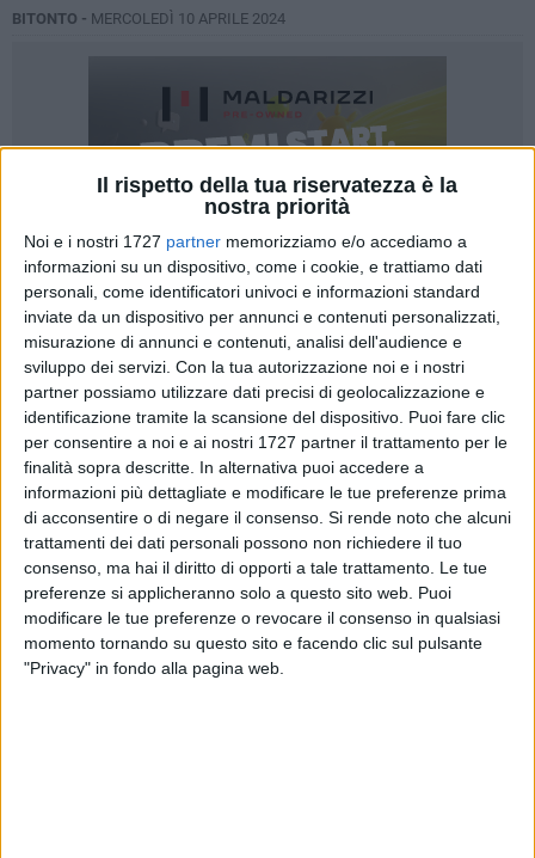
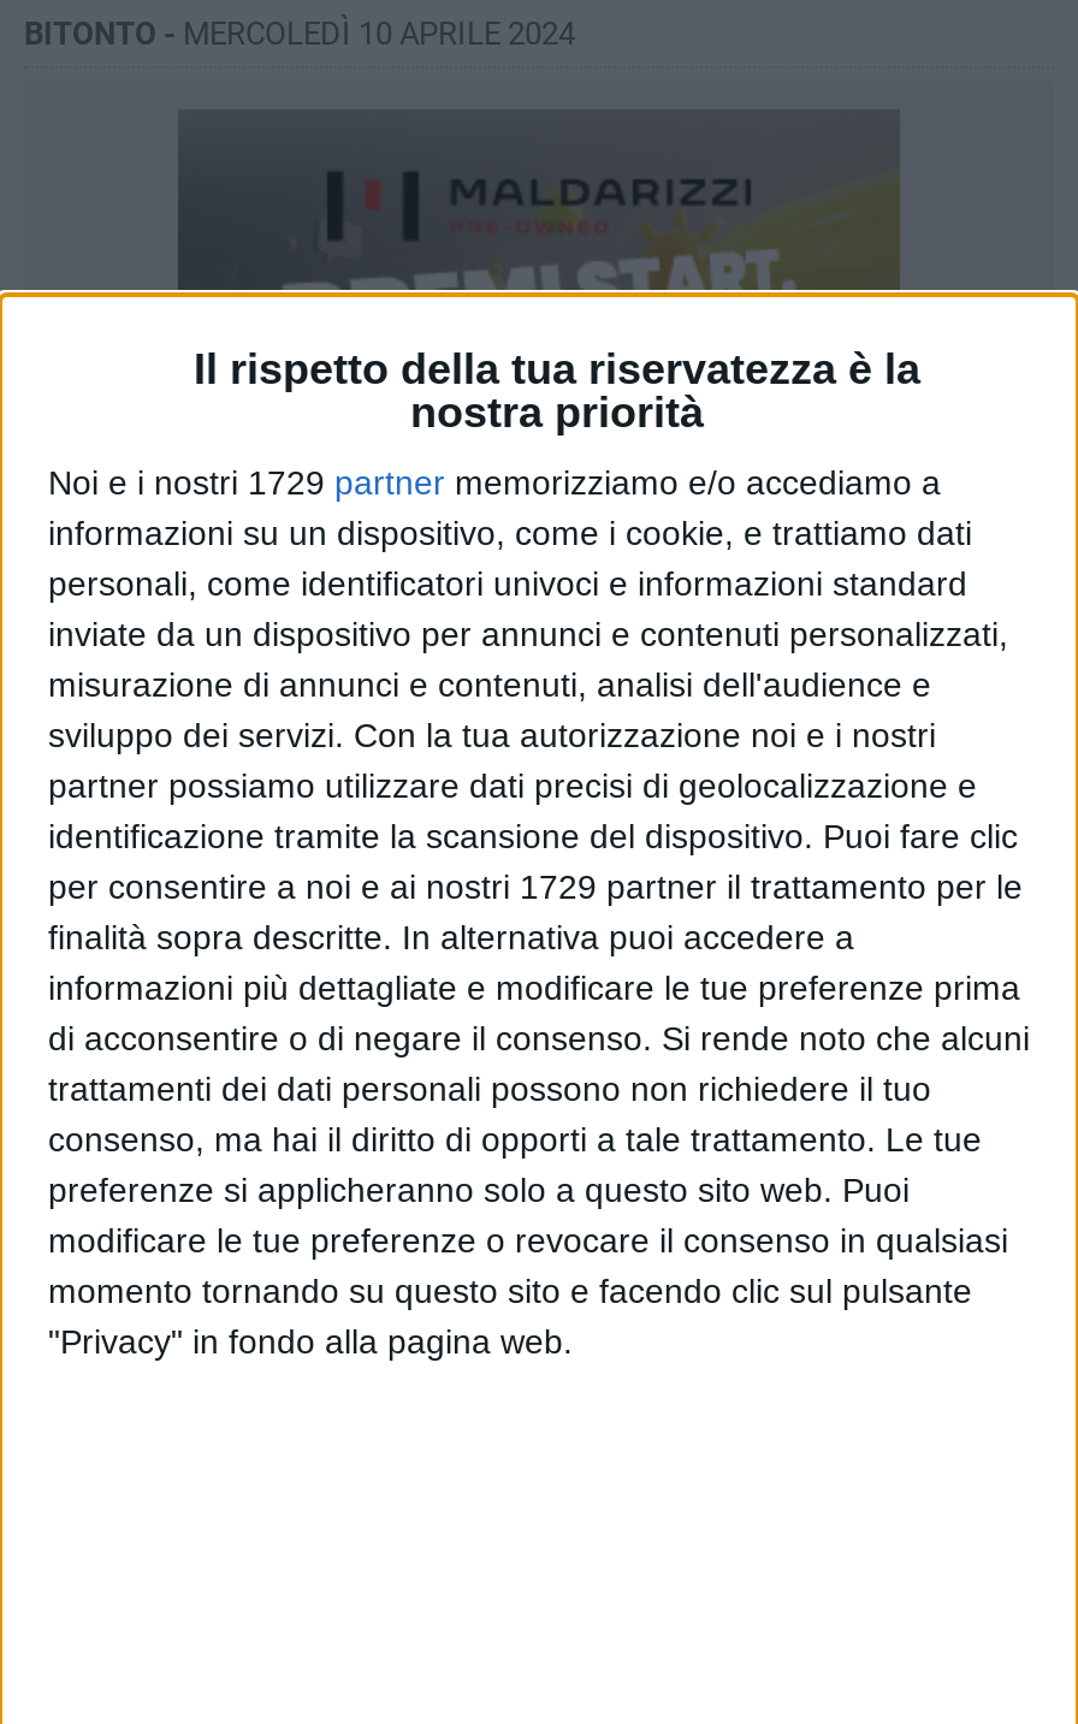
- Noi e i nostri 1727 partner memorizziamo e/o accediamo a
+ Noi e i nostri 1729 partner memorizziamo e/o accediamo a

- per consentire a noi e ai nostri 1727 partner il trattamento per le
+ per consentire a noi e ai nostri 1729 partner il trattamento per le
